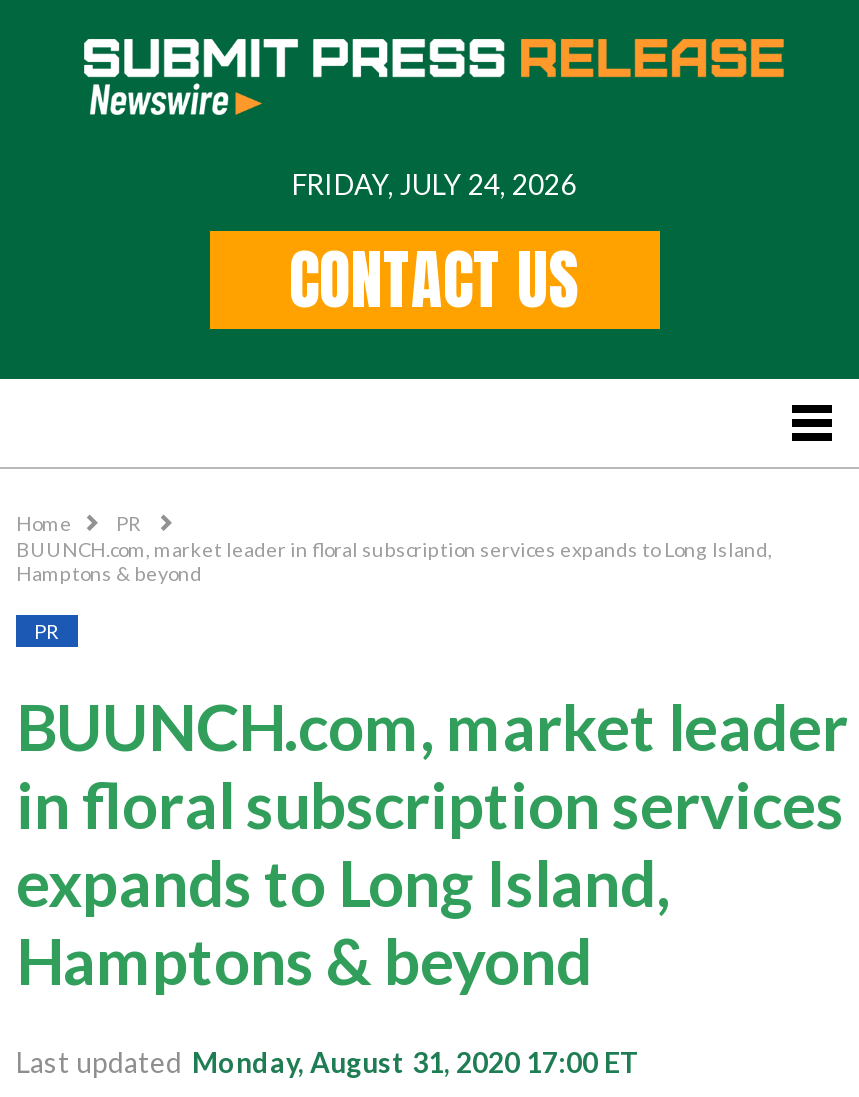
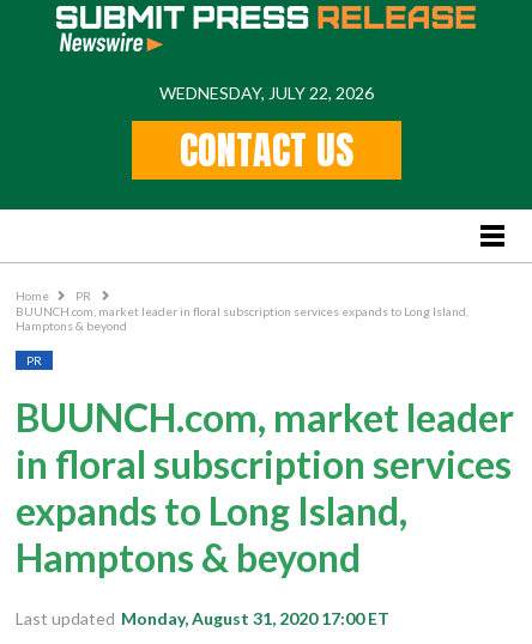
- FRIDAY, JULY 24, 2026
+ WEDNESDAY, JULY 22, 2026
